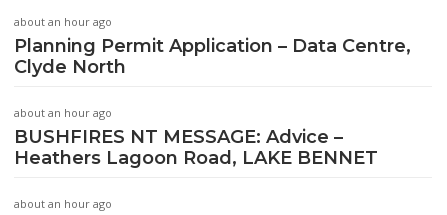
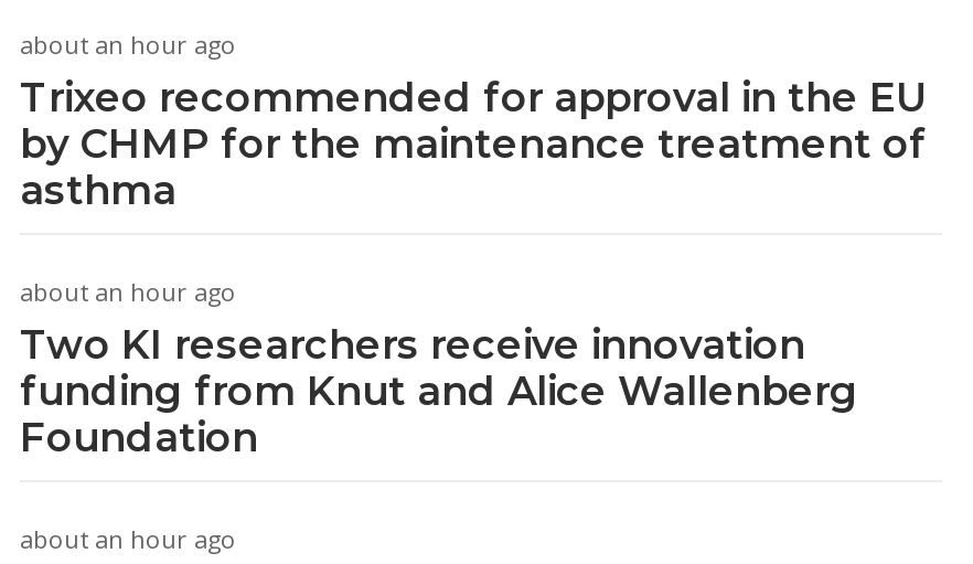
- Planning Permit Application – Data Centre,
- Clyde North
+ Trixeo recommended for approval in the EU
+ by CHMP for the maintenance treatment of
+ asthma

- BUSHFIRES NT MESSAGE: Advice –
- Heathers Lagoon Road, LAKE BENNET
+ Two KI researchers receive innovation
+ funding from Knut and Alice Wallenberg
+ Foundation
